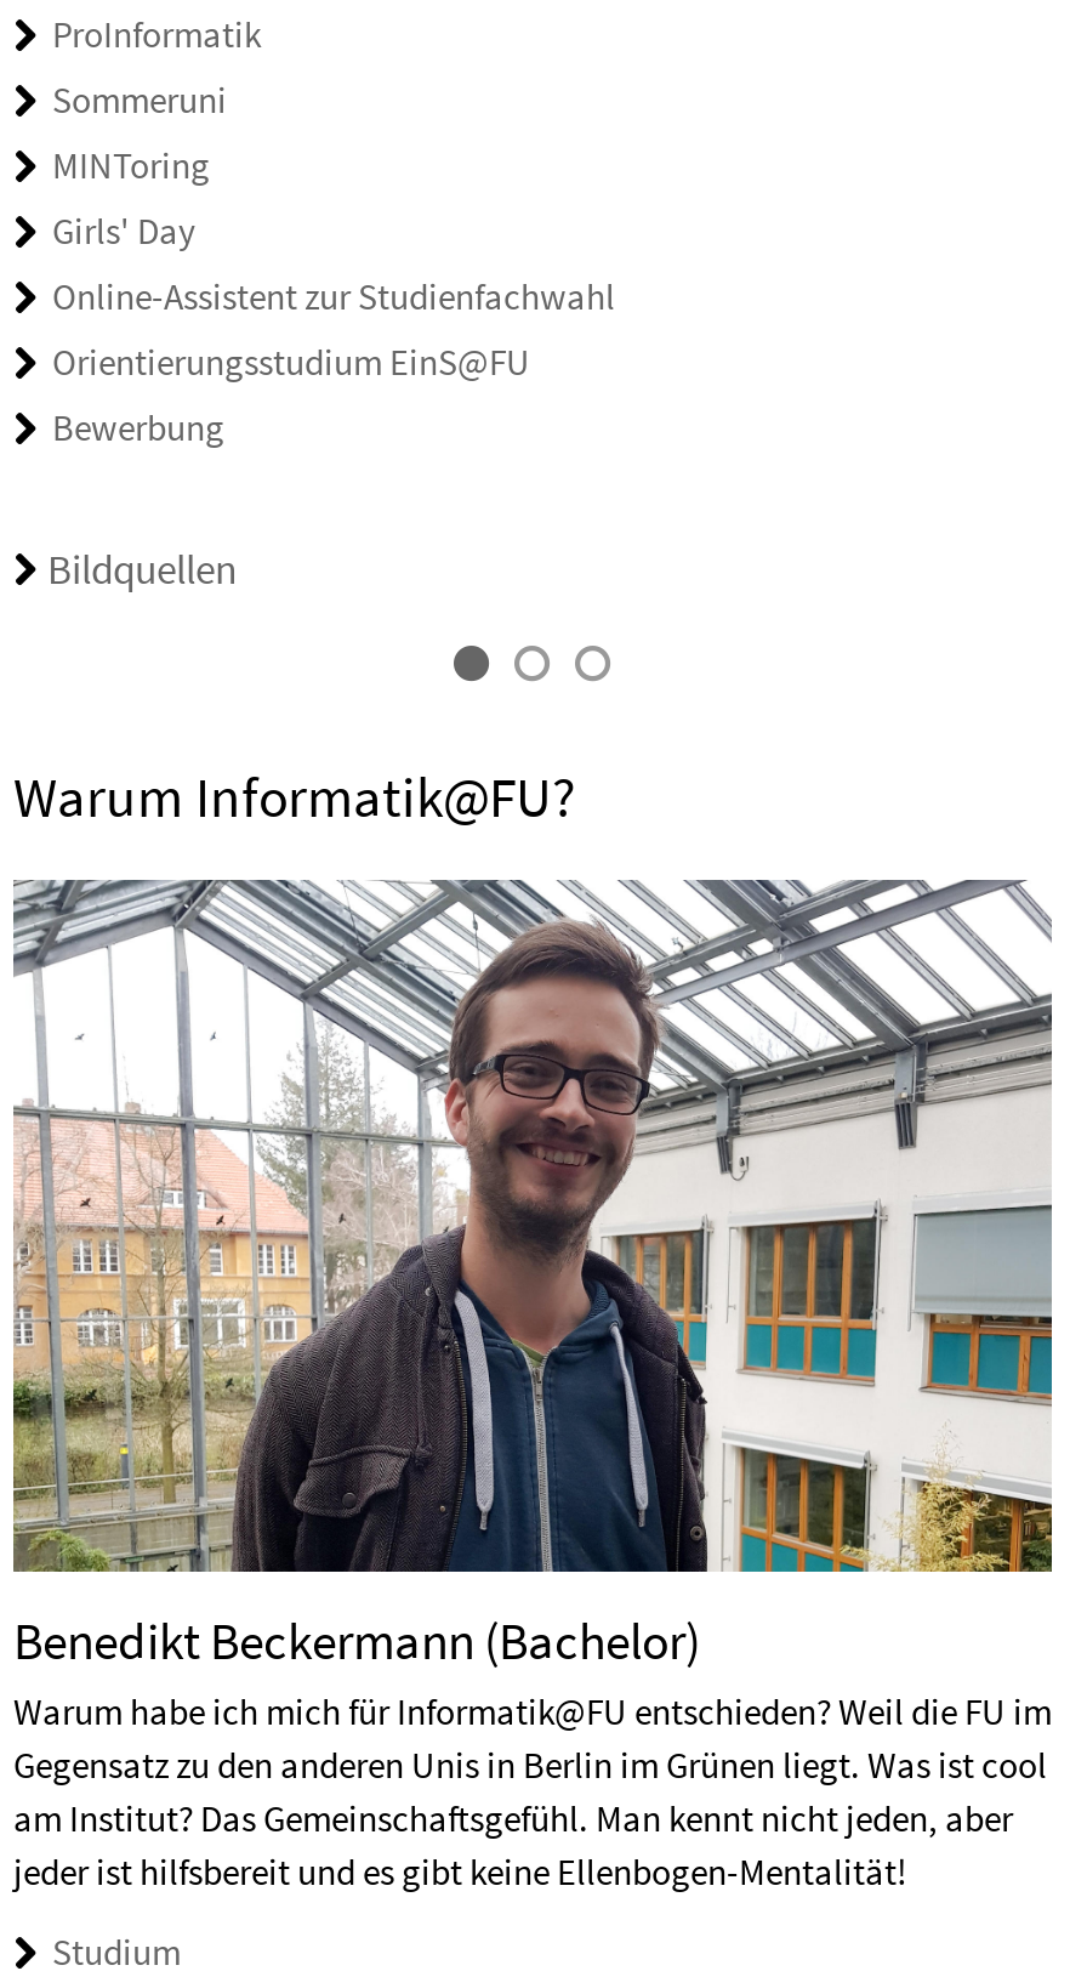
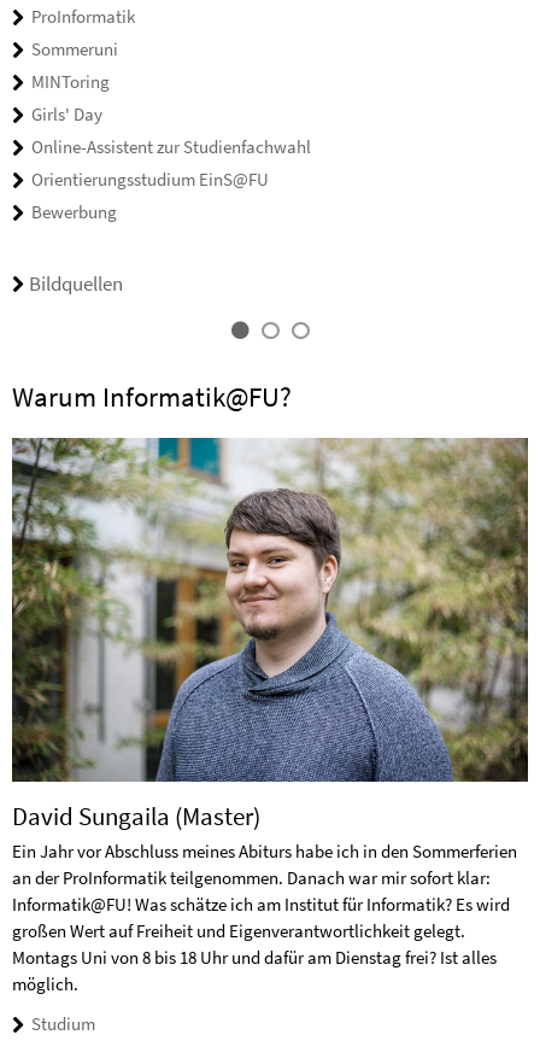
- [image]
- Benedikt Beckermann (Bachelor)
- Warum habe ich mich für Informatik@FU entschieden? Weil die FU im
- Gegensatz zu den anderen Unis in Berlin im Grünen liegt. Was ist cool
- am Institut? Das Gemeinschaftsgefühl. Man kennt nicht jeden, aber
- jeder ist hilfsbereit und es gibt keine Ellenbogen-Mentalität!
+ [image]
+ David Sungaila (Master)
+ Ein Jahr vor Abschluss meines Abiturs habe ich in den Sommerferien
+ an der ProInformatik teilgenommen. Danach war mir sofort klar:
+ Informatik@FU! Was schätze ich am Institut für Informatik? Es wird
+ großen Wert auf Freiheit und Eigenverantwortlichkeit gelegt.
+ Montags Uni von 8 bis 18 Uhr und dafür am Dienstag frei? Ist alles
+ möglich.
